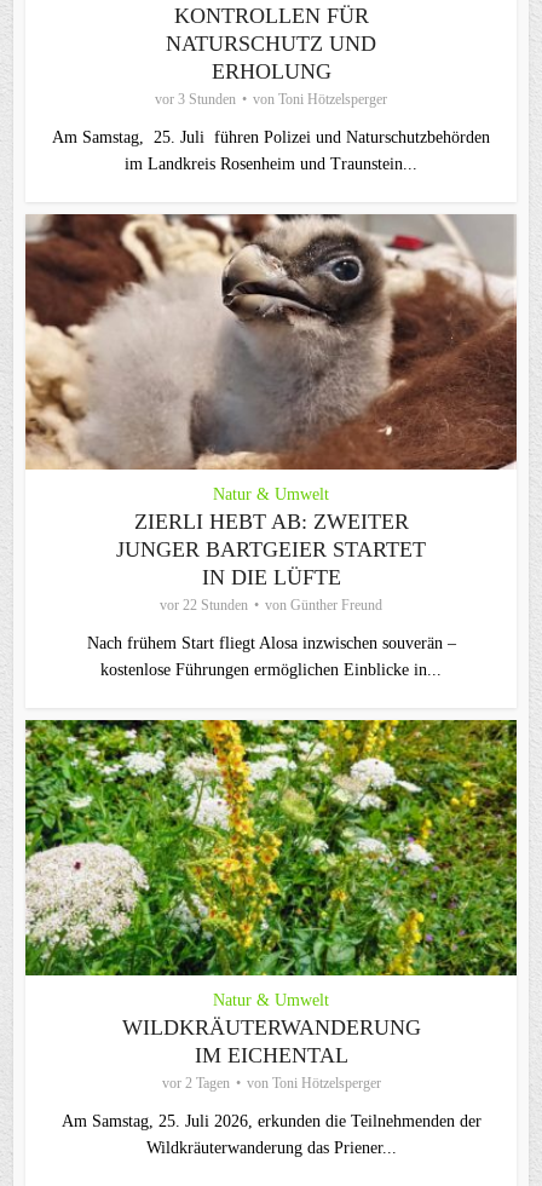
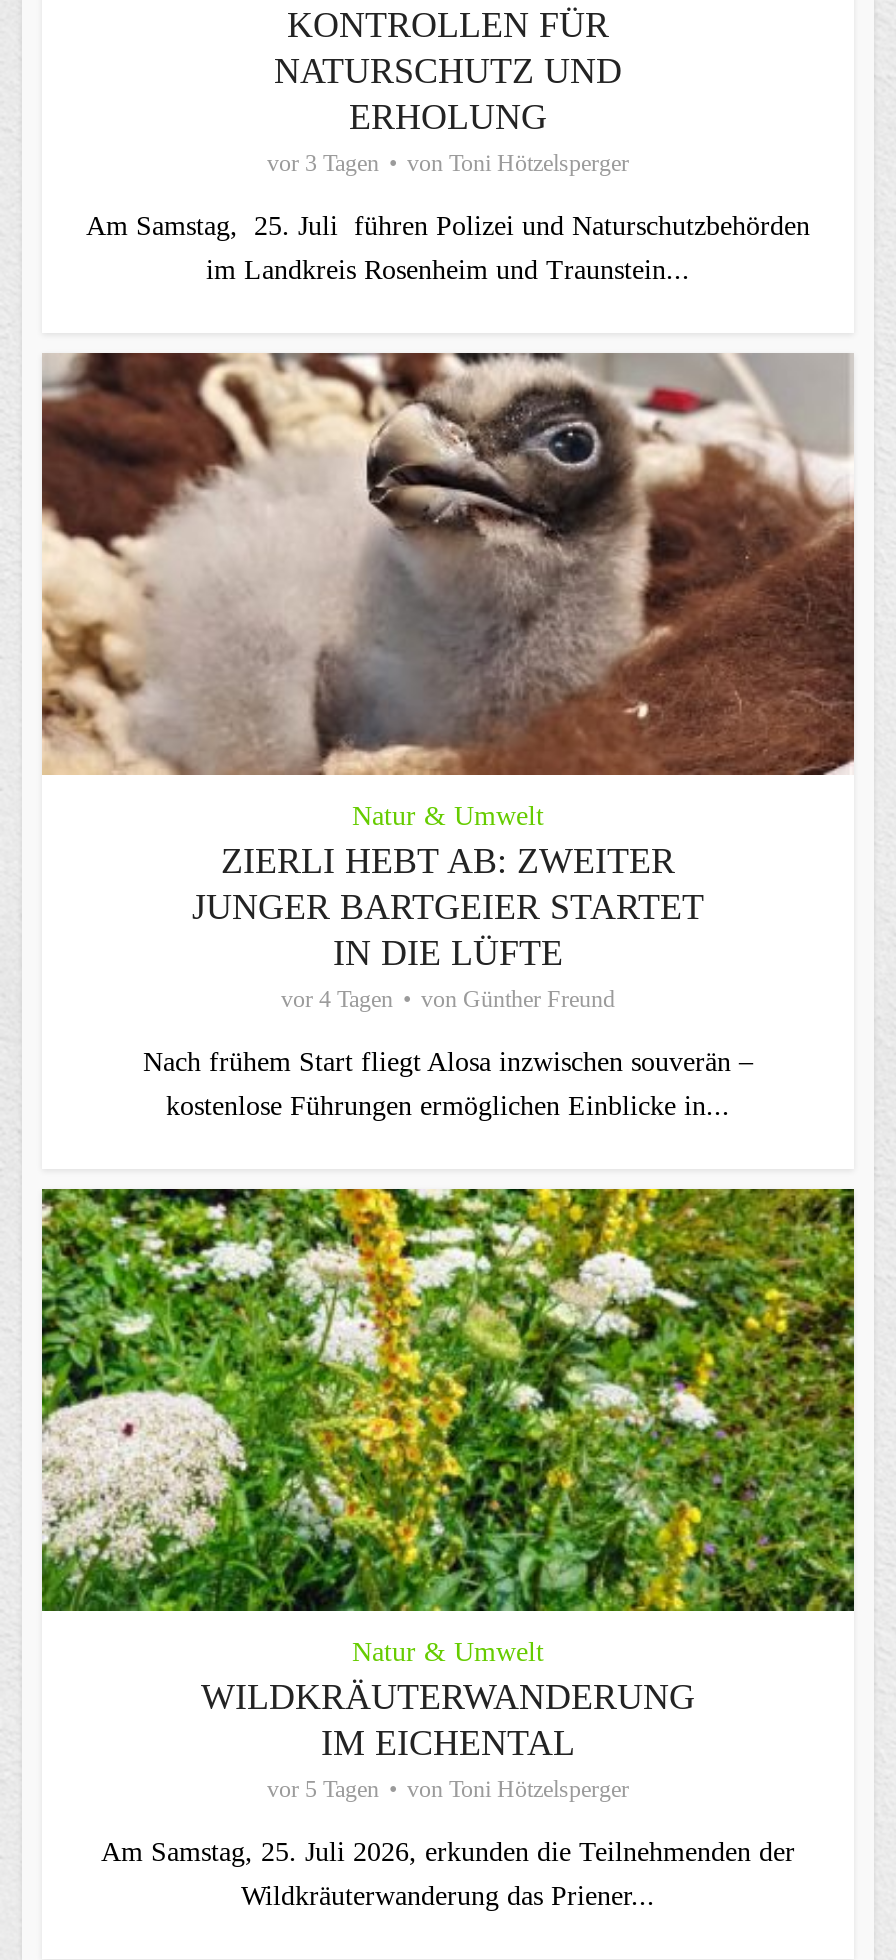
- vor 3 Stunden von Toni Hötzelsperger
+ vor 3 Tagen von Toni Hötzelsperger

- vor 22 Stunden von Günther Freund
+ vor 4 Tagen von Günther Freund

- vor 2 Tagen von Toni Hötzelsperger
+ vor 5 Tagen von Toni Hötzelsperger
